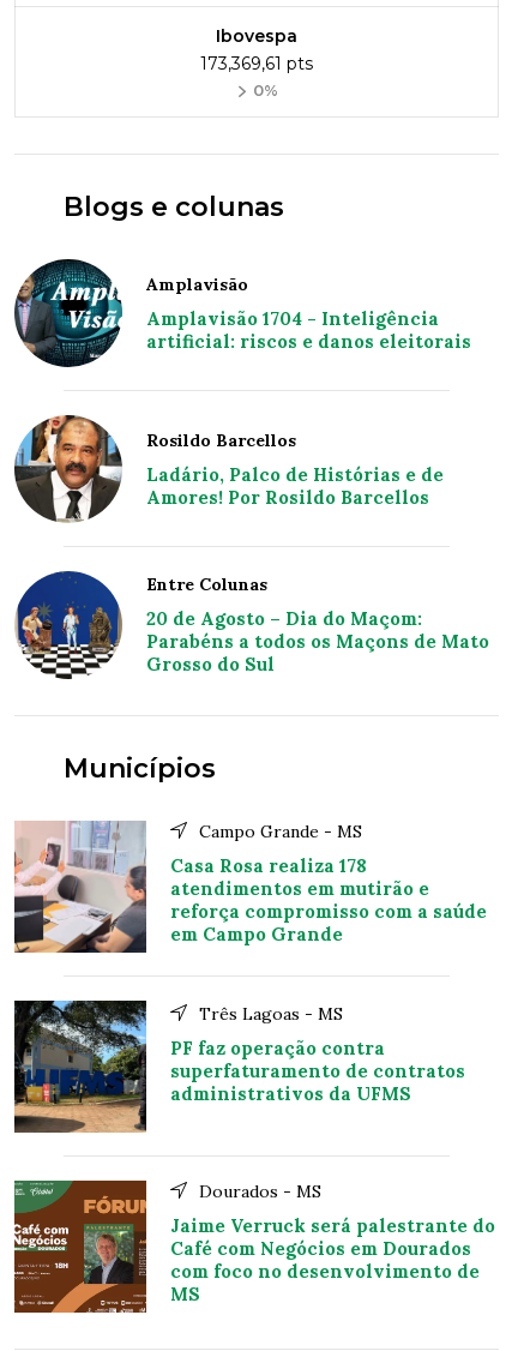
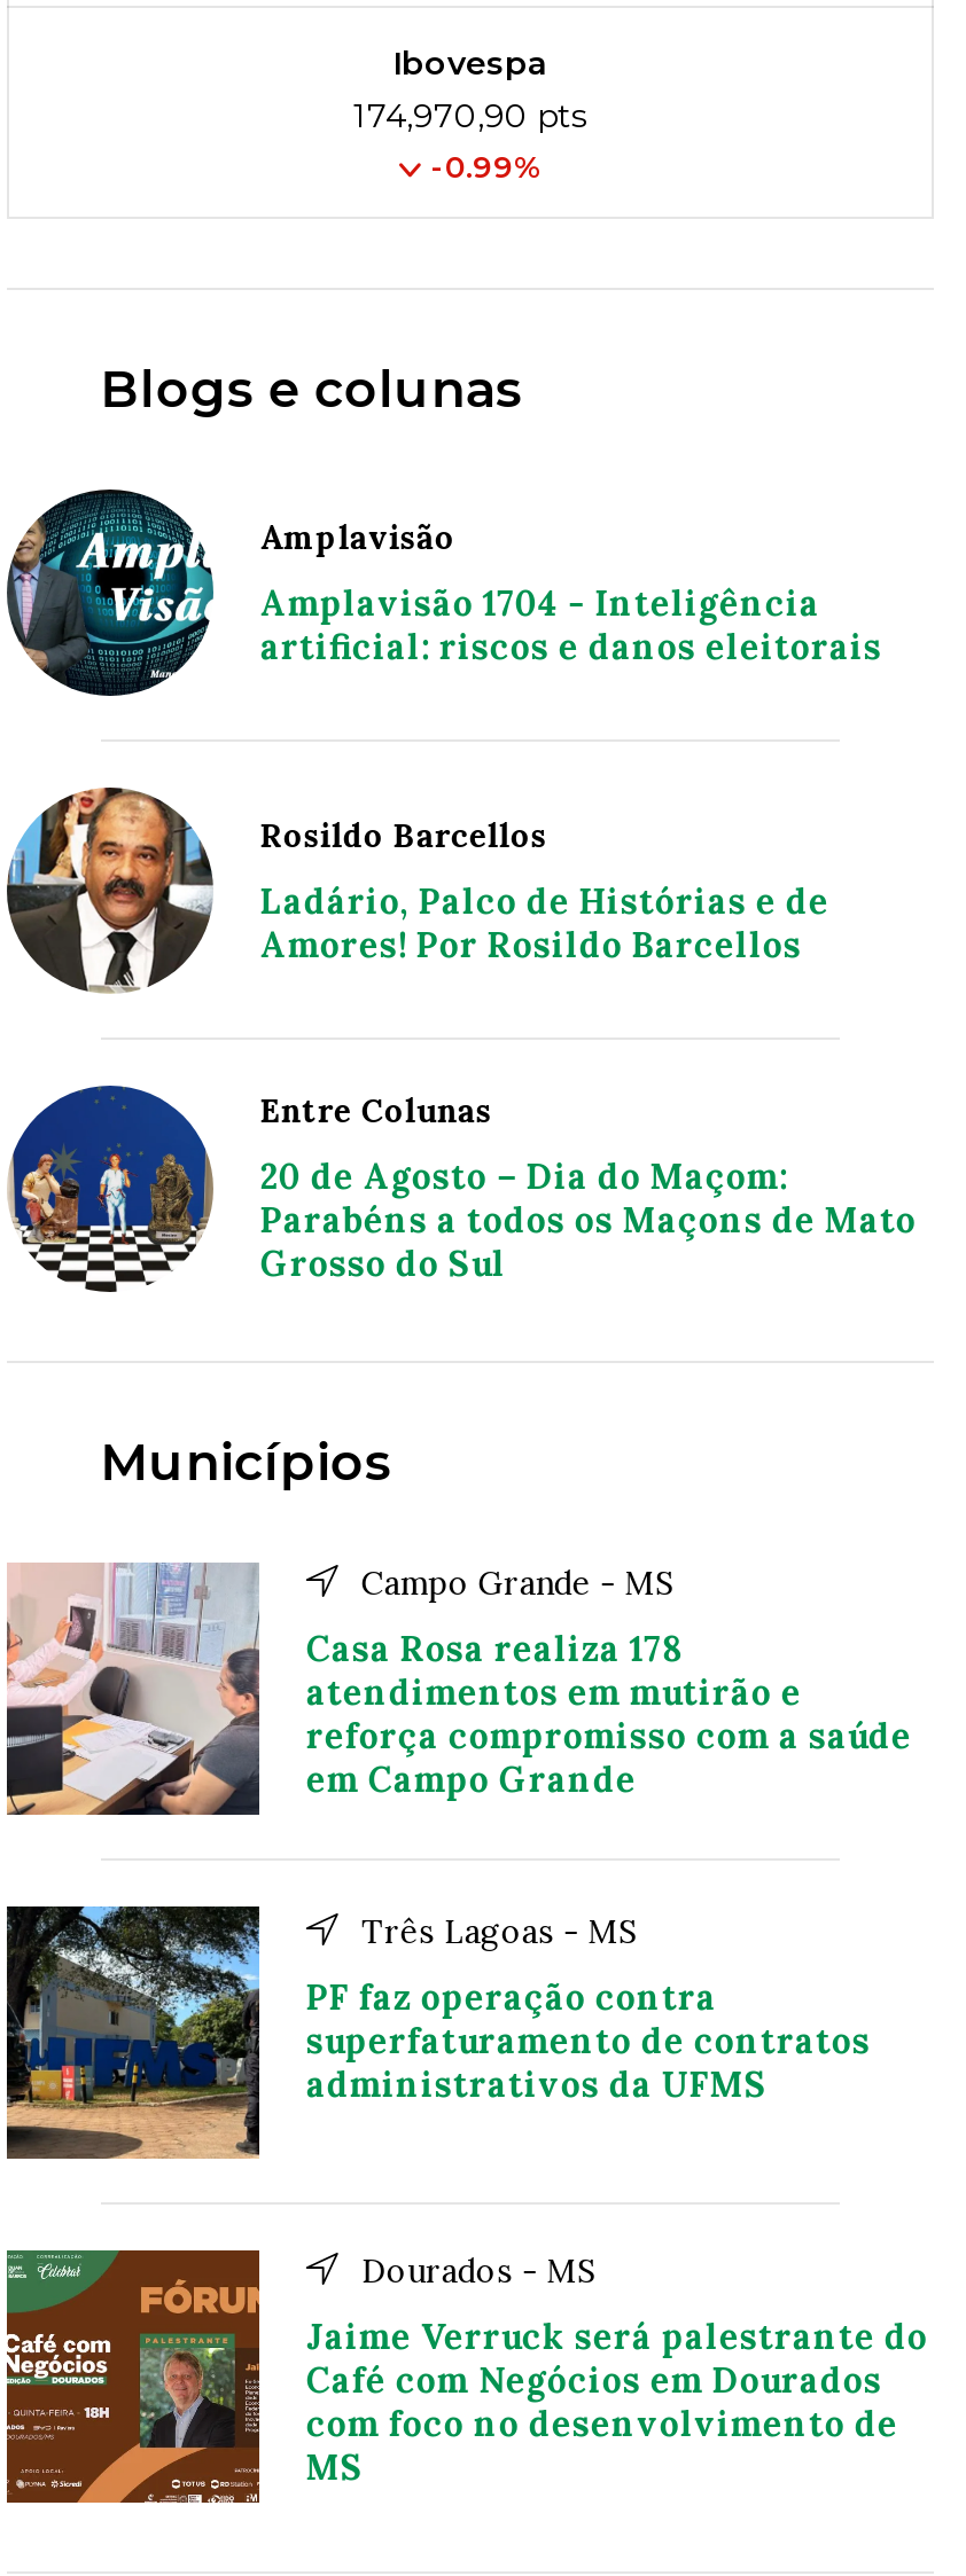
- 173,369,61 pts
+ 174,970,90 pts

- 0%
+ -0.99%
